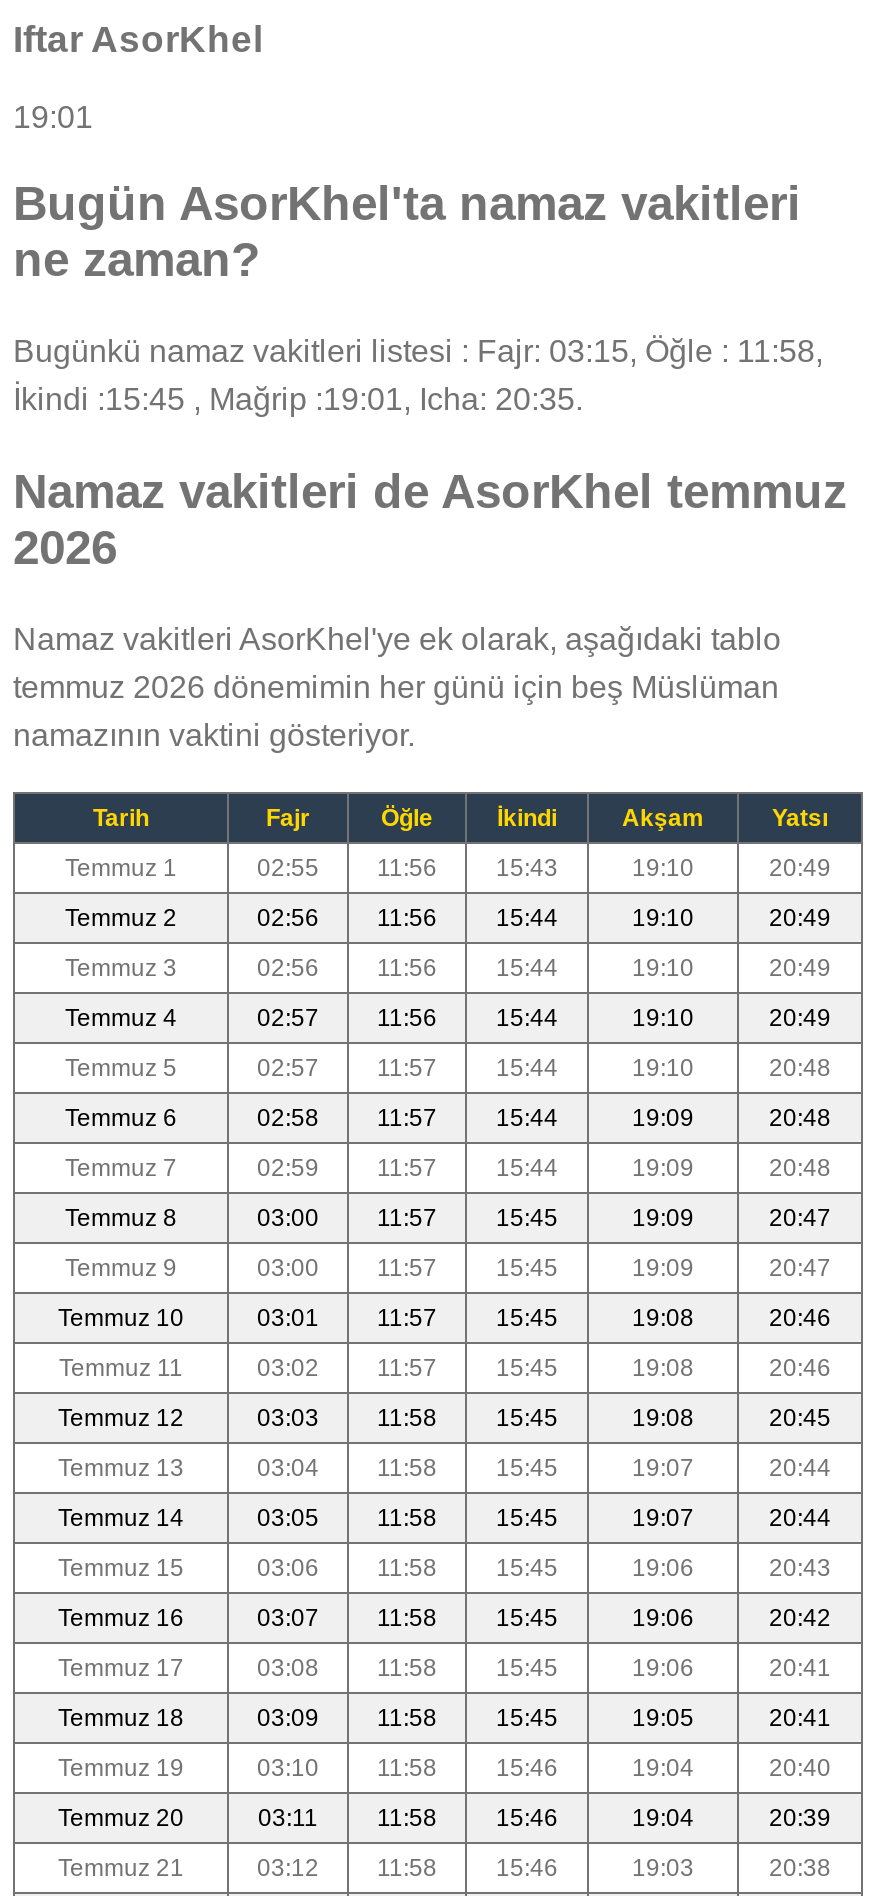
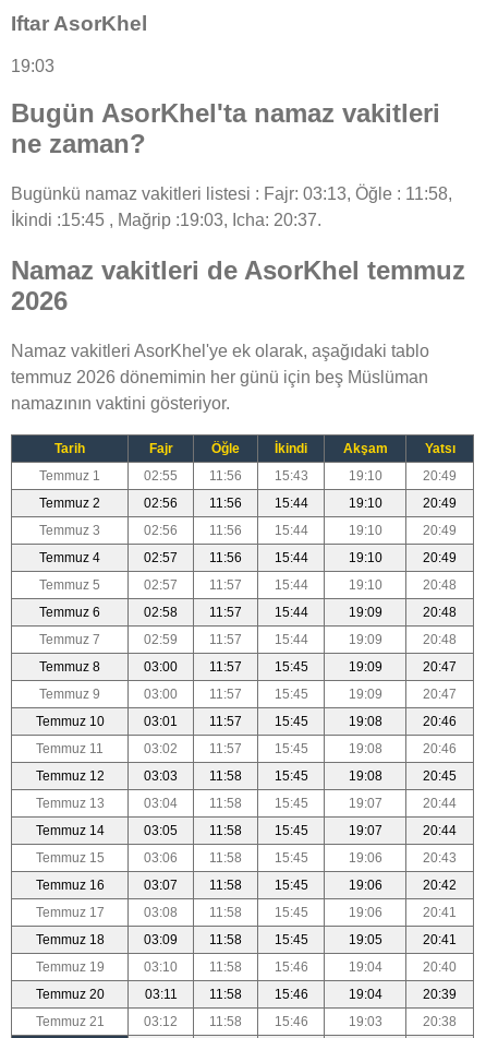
- 19:01
+ 19:03

- Bugünkü namaz vakitleri listesi : Fajr: 03:15, Öğle : 11:58,
+ Bugünkü namaz vakitleri listesi : Fajr: 03:13, Öğle : 11:58,

- İkindi :15:45 , Mağrip :19:01, Icha: 20:35.
+ İkindi :15:45 , Mağrip :19:03, Icha: 20:37.
